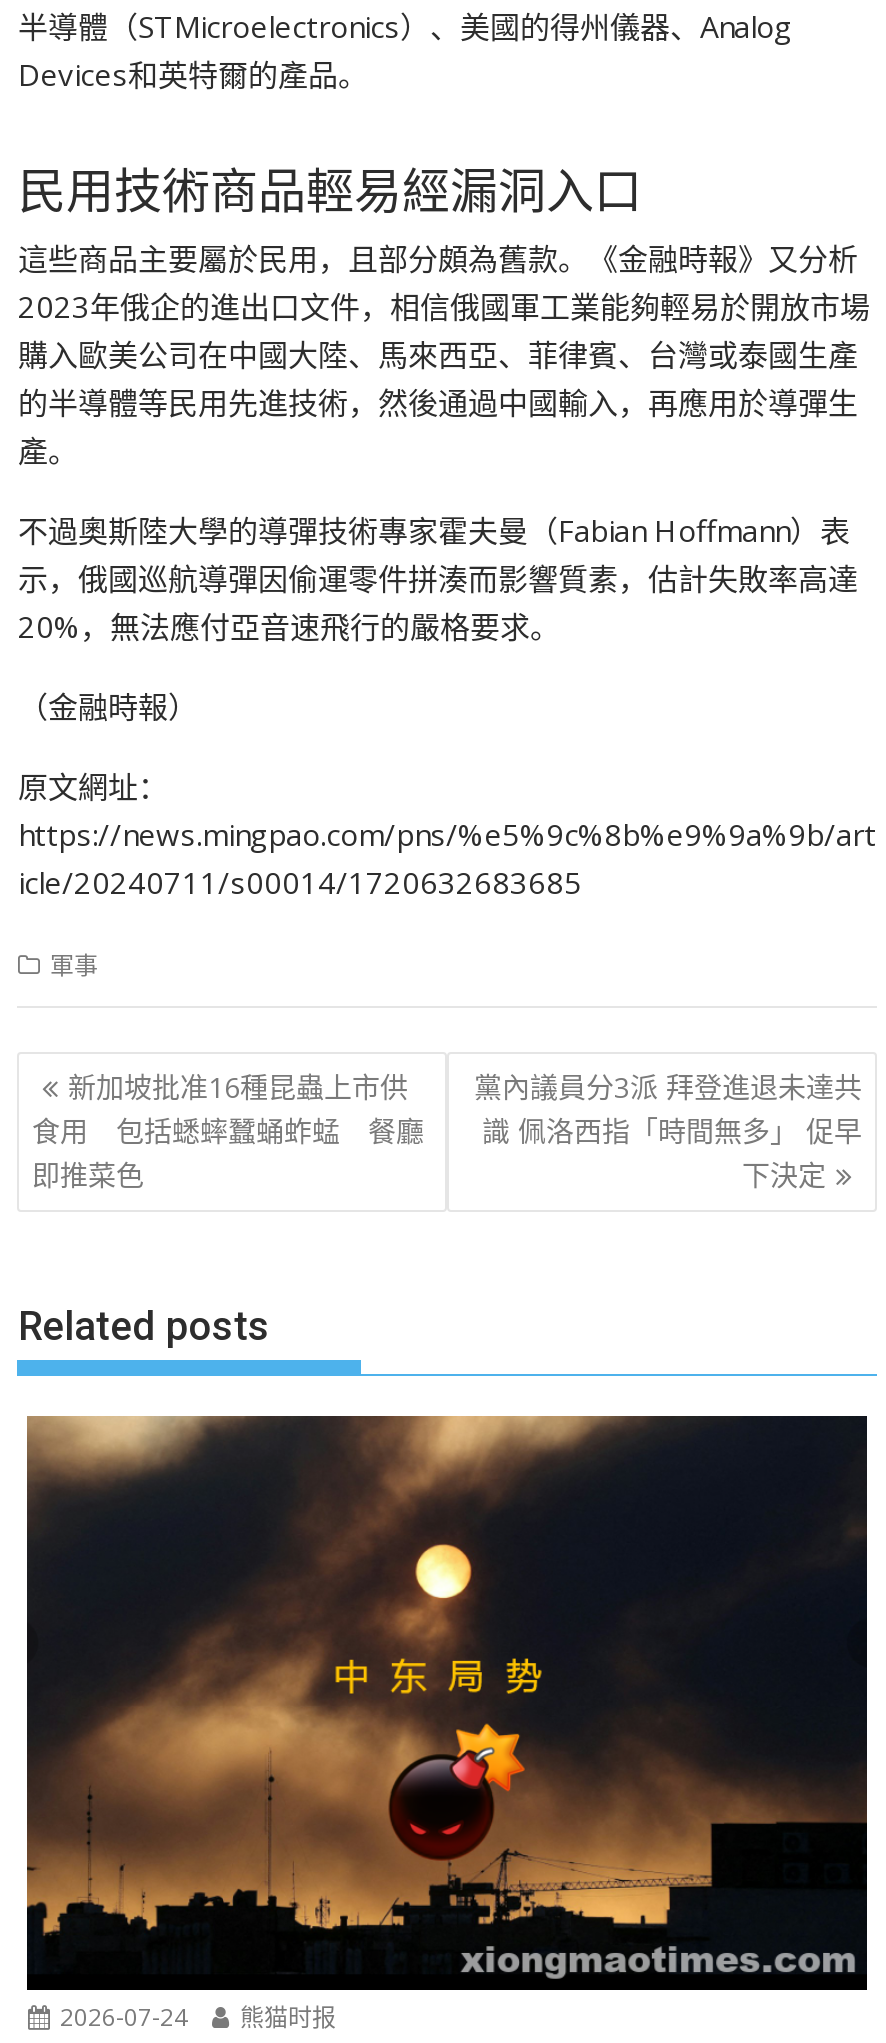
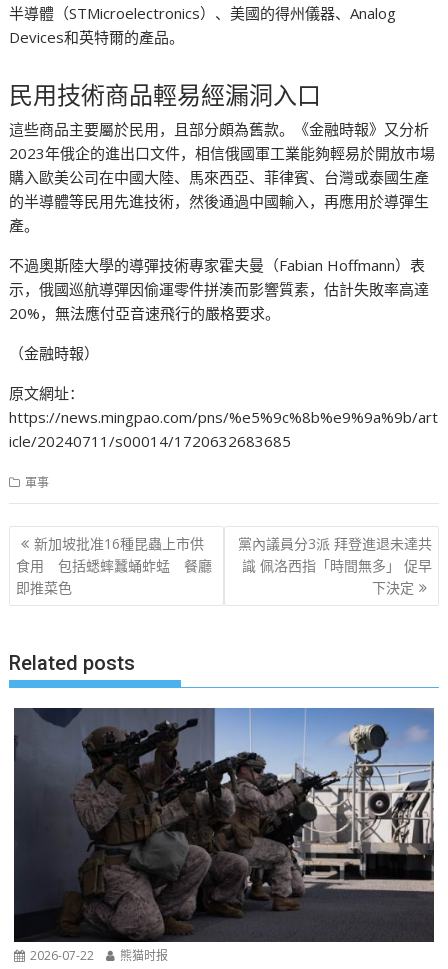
- [image]
- 2026-07-24 熊猫时报
+ [image]
+ 2026-07-22 熊猫时报
